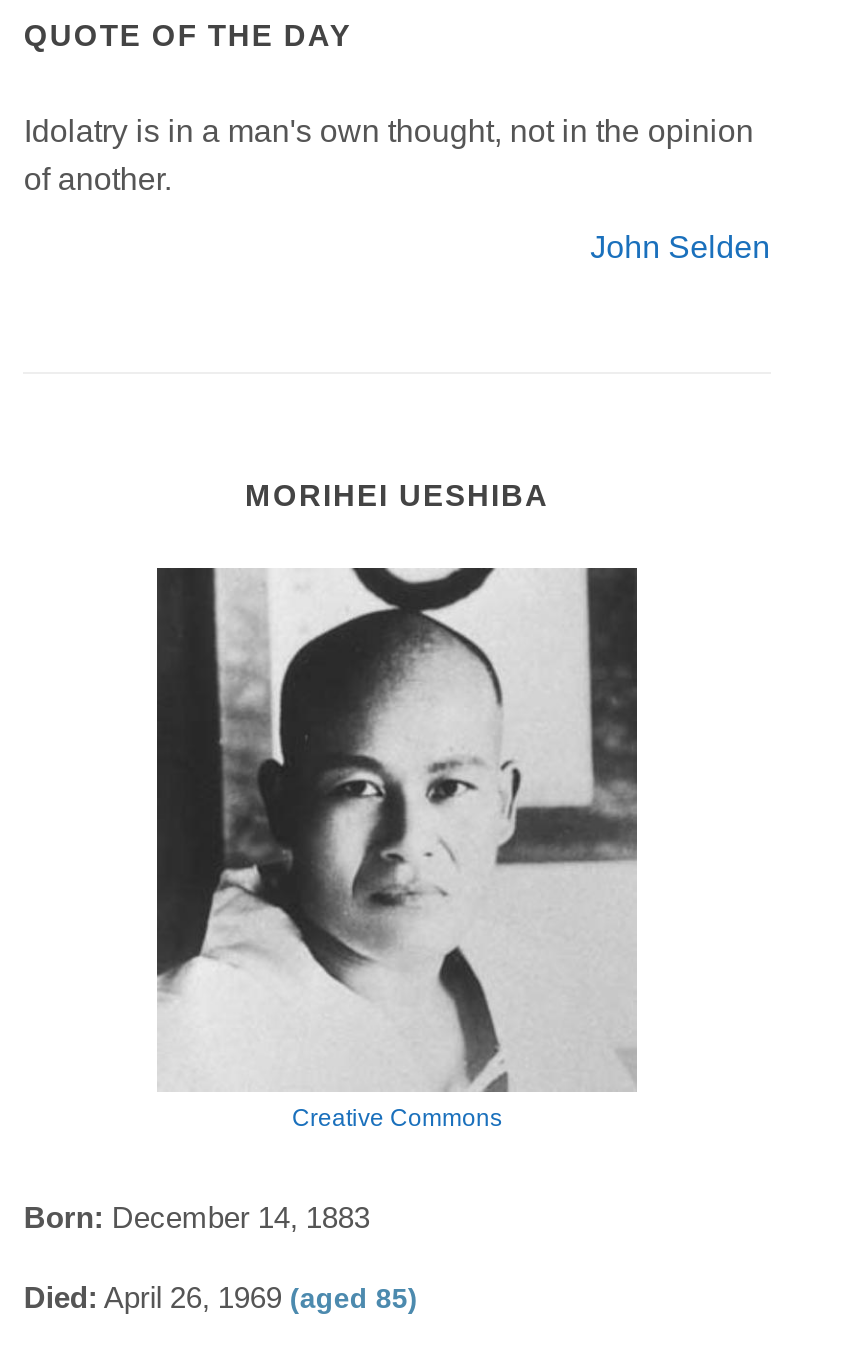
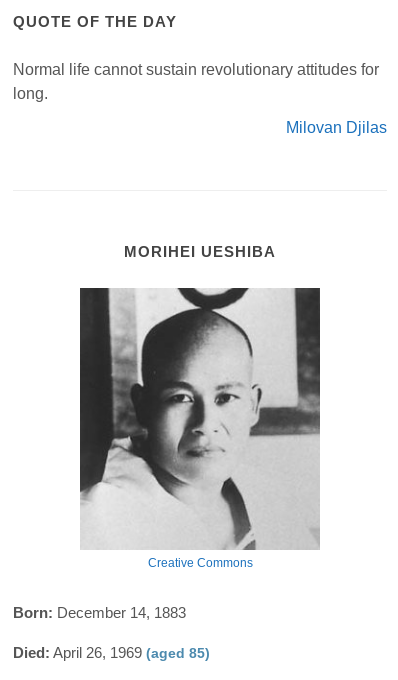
- Idolatry is in a man's own thought, not in the opinion
- of another.
+ Normal life cannot sustain revolutionary attitudes for
+ long.

- John Selden
+ Milovan Djilas
